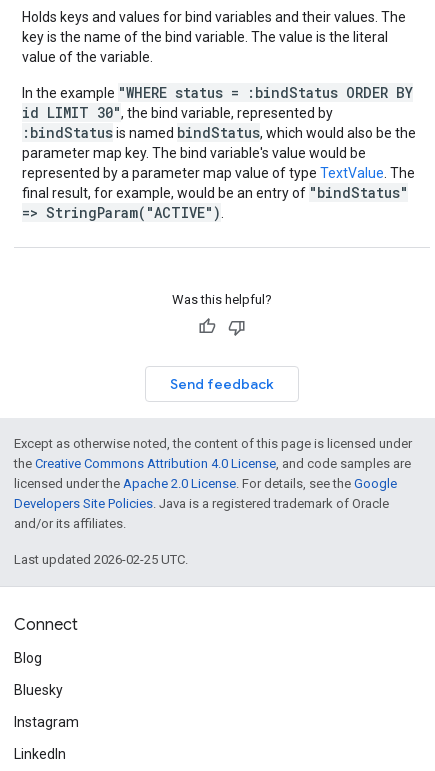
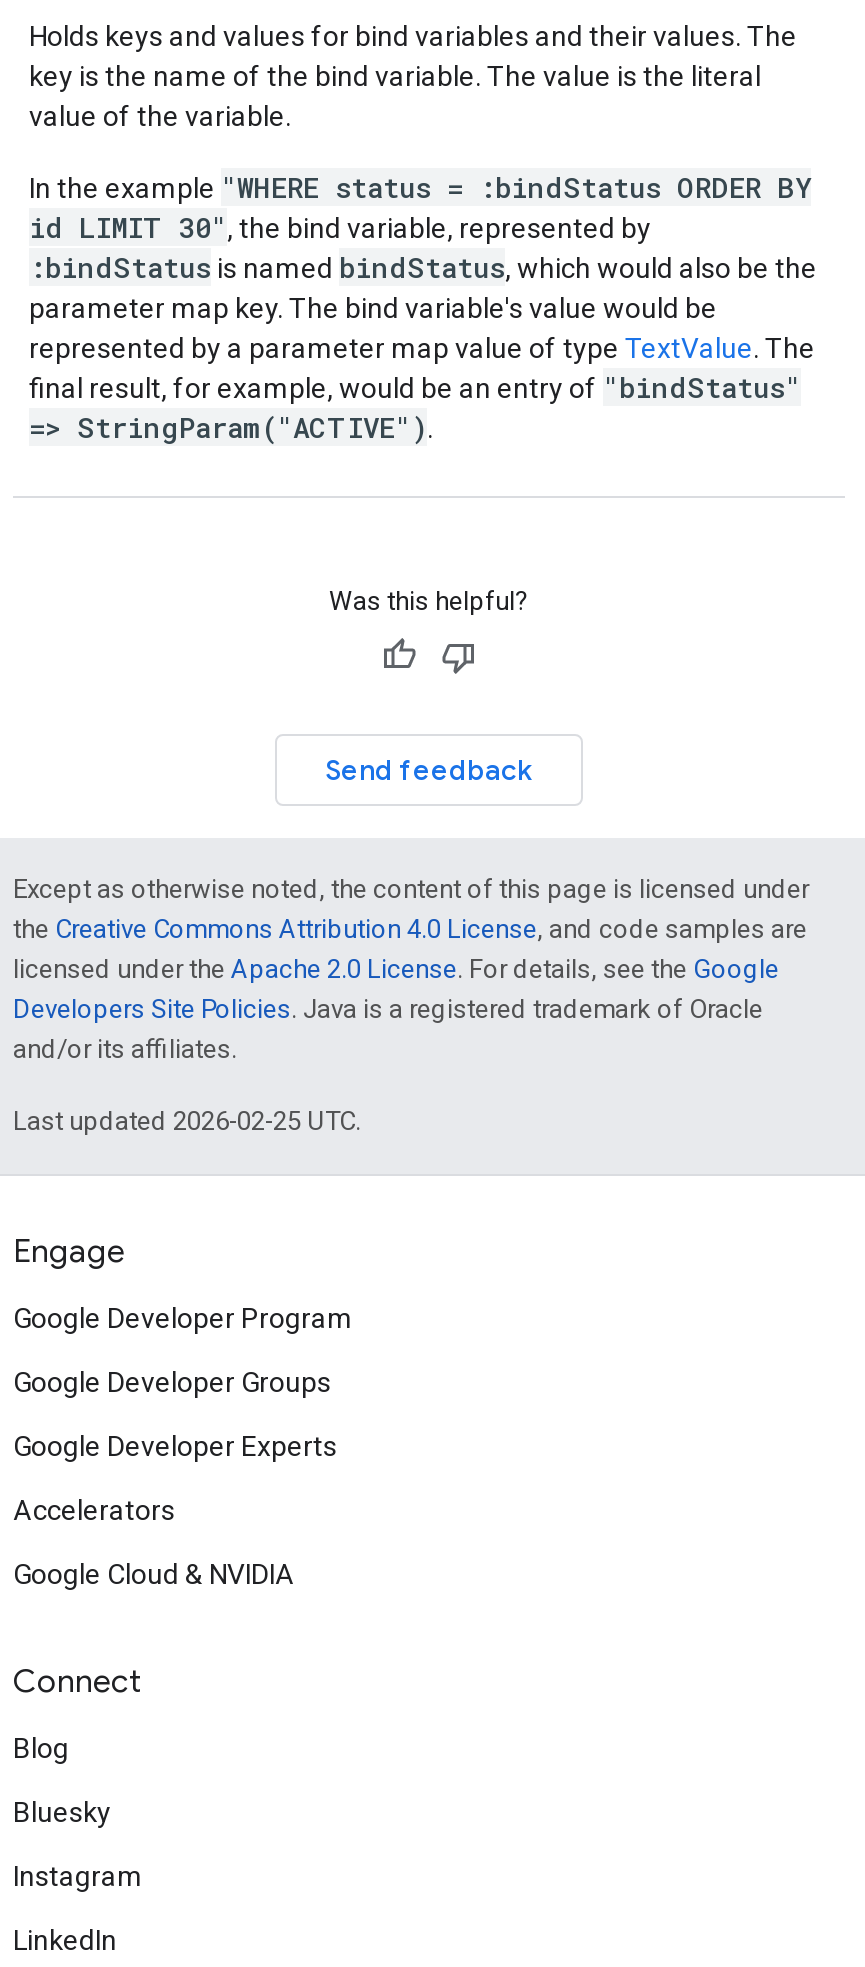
+ Engage
+ Google Developer Program
+ Google Developer Groups
+ Google Developer Experts
+ Accelerators
+ Google Cloud & NVIDIA
